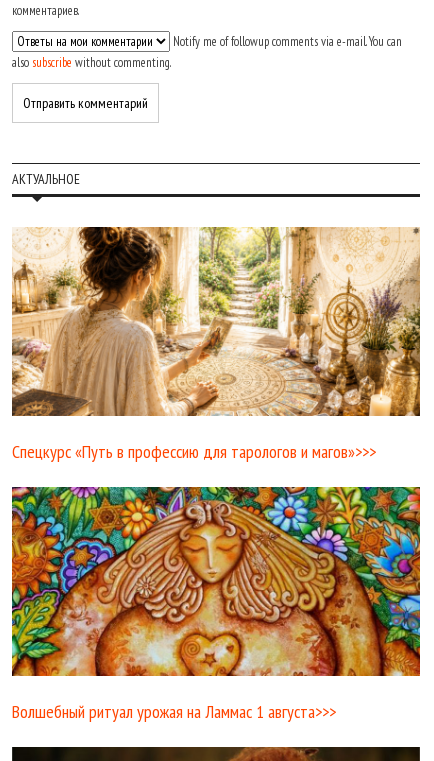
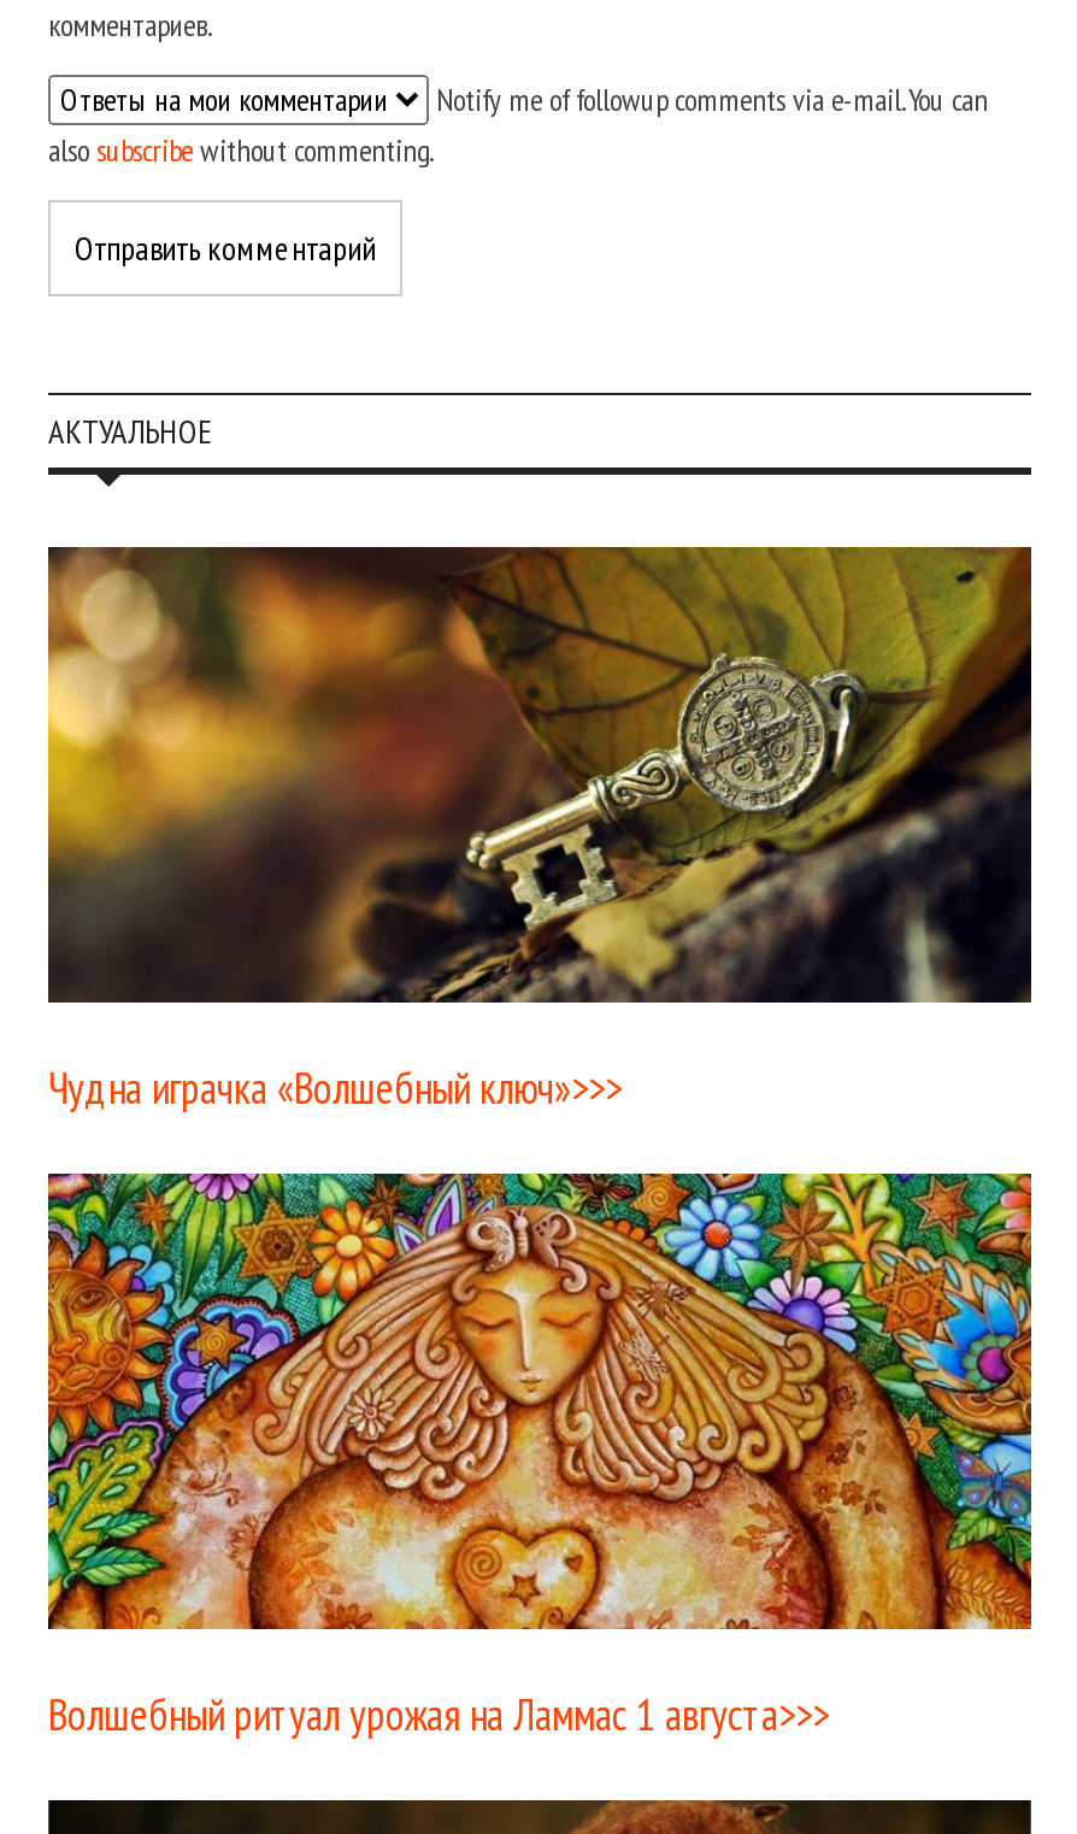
- [image]
- Спецкурс «Путь в профессию для тарологов и магов»>>>
+ [image]
+ Чудна играчка «Волшебный ключ»>>>
